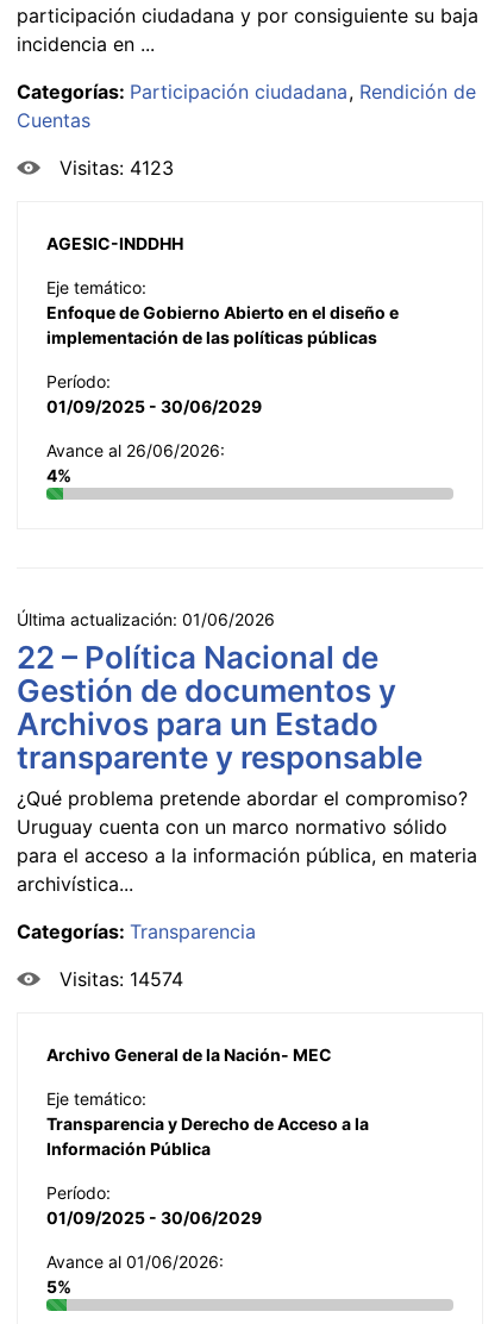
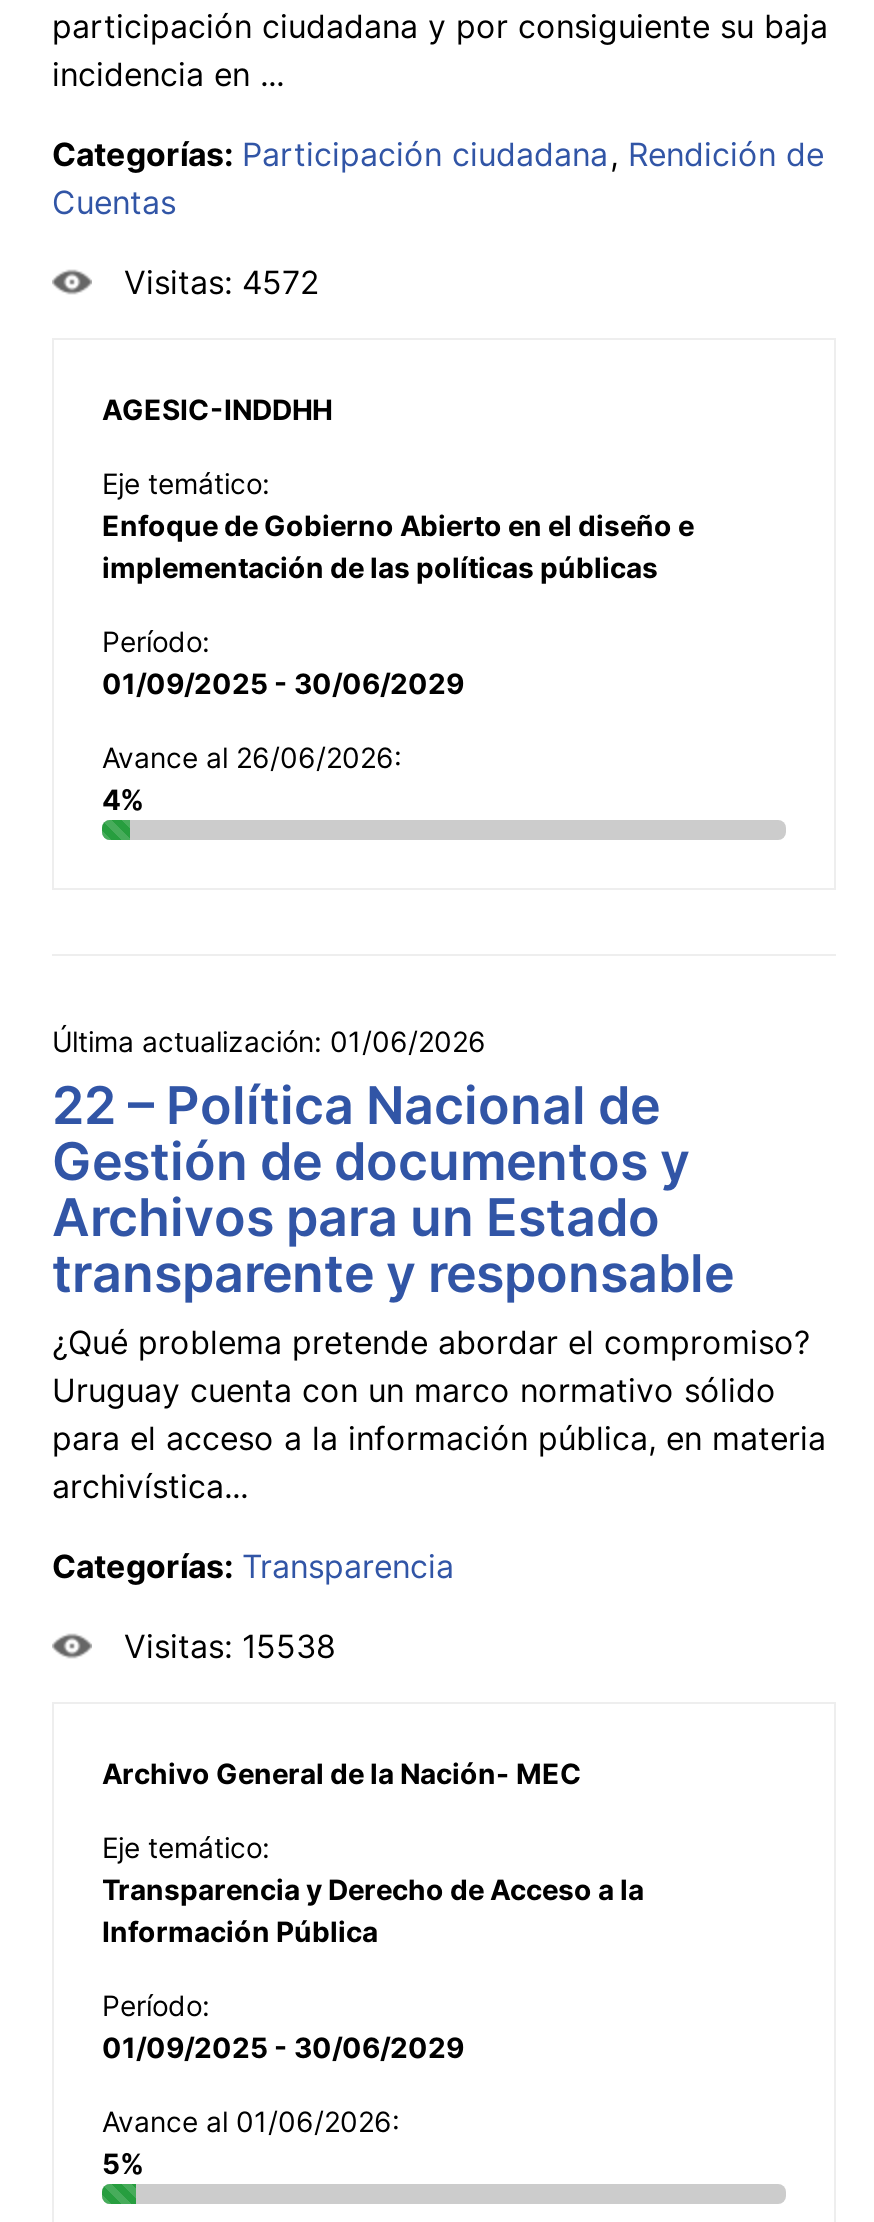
- Visitas: 4123
+ Visitas: 4572

- Visitas: 14574
+ Visitas: 15538
